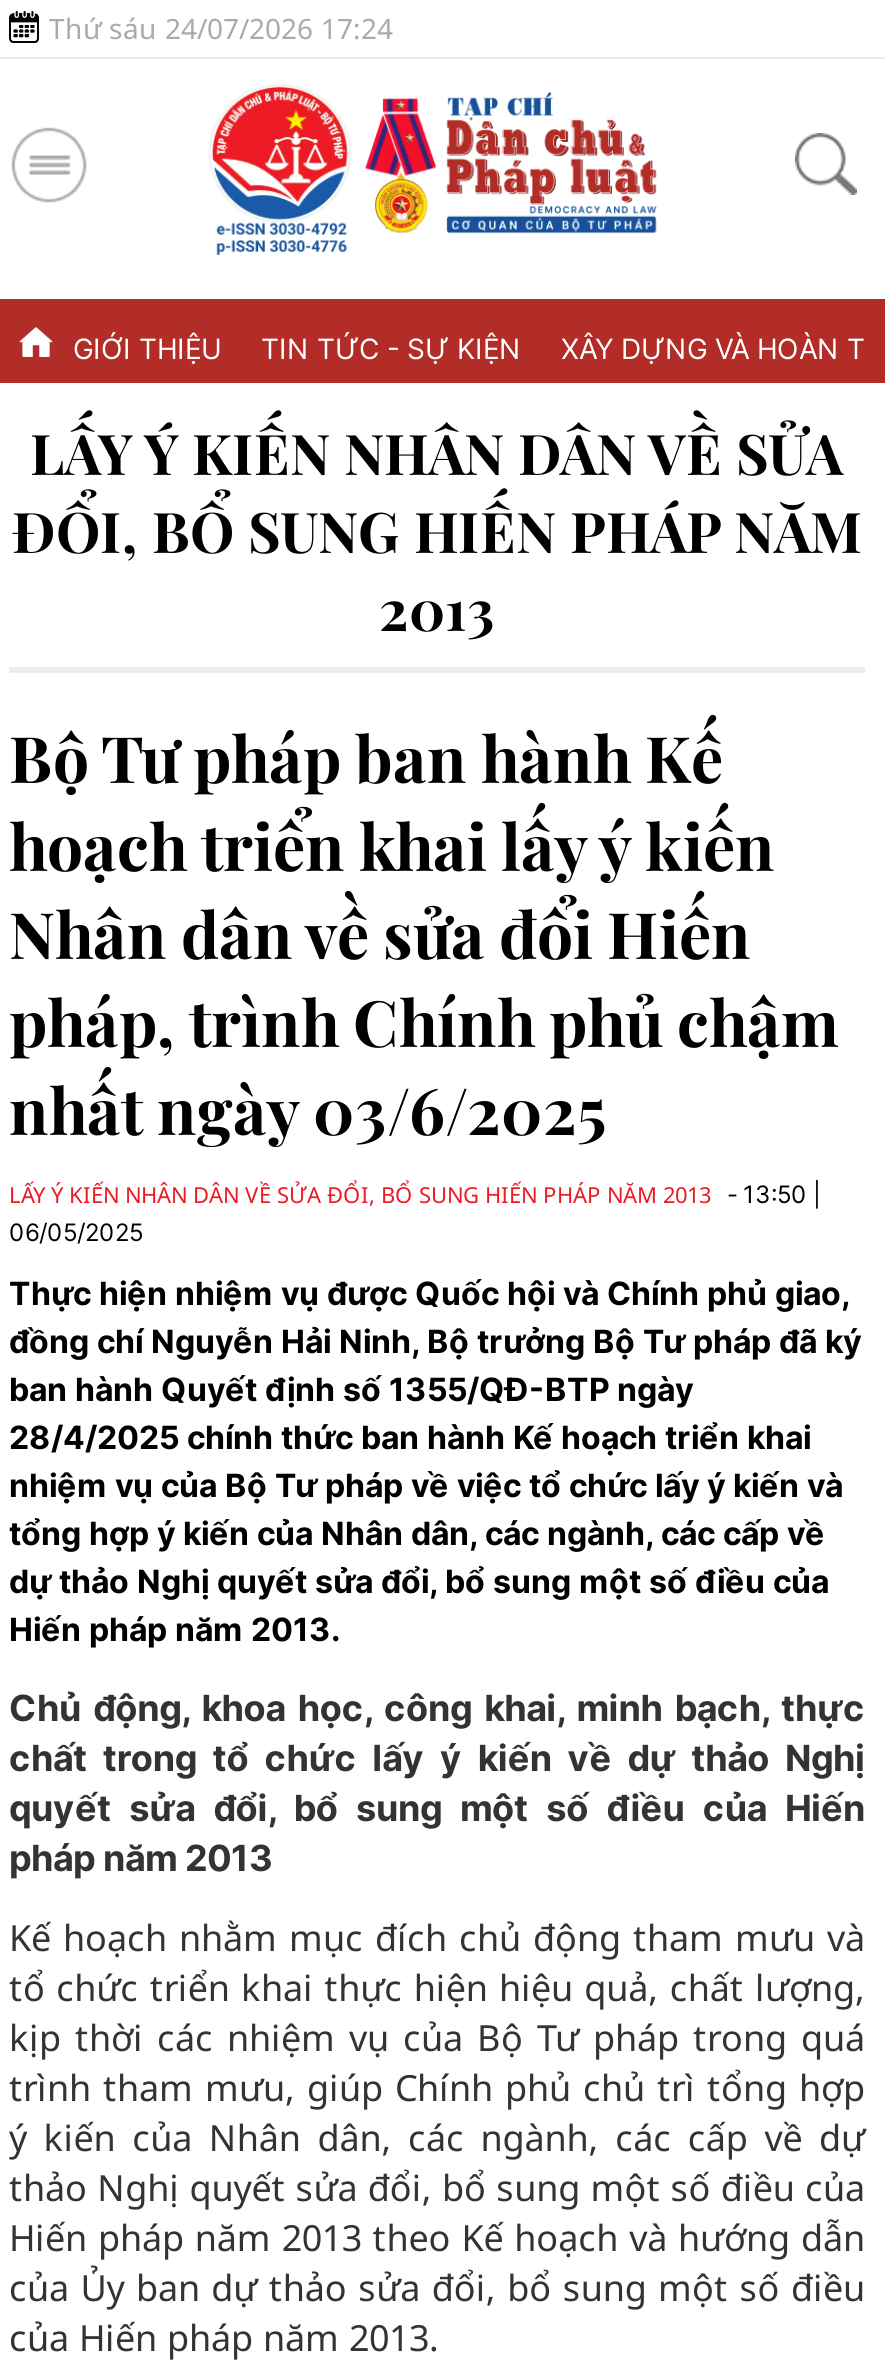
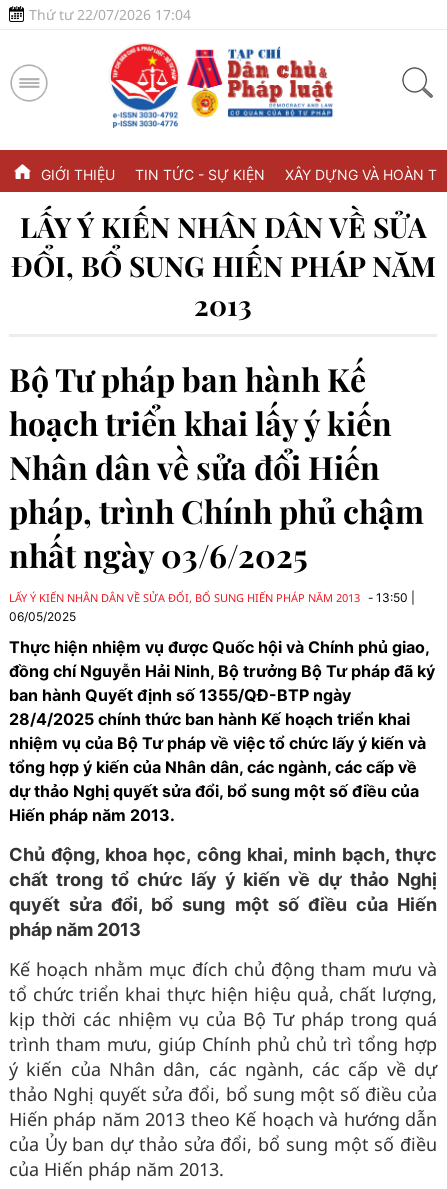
- Thứ sáu 24/07/2026 17:24
+ Thứ tư 22/07/2026 17:04
